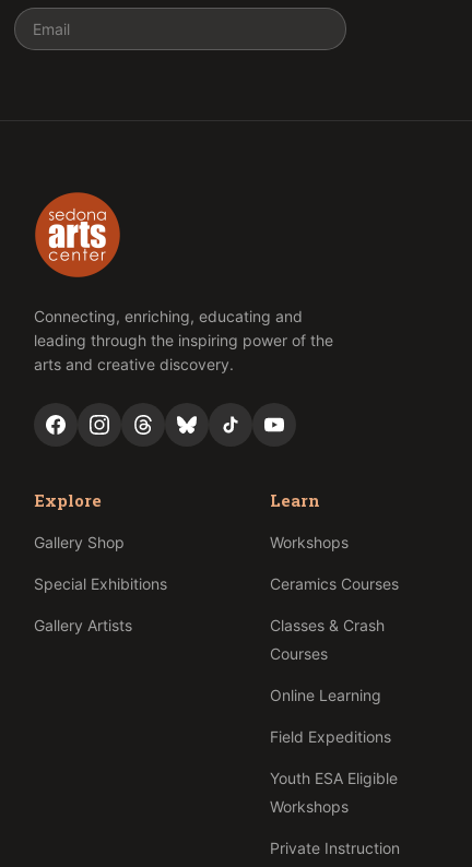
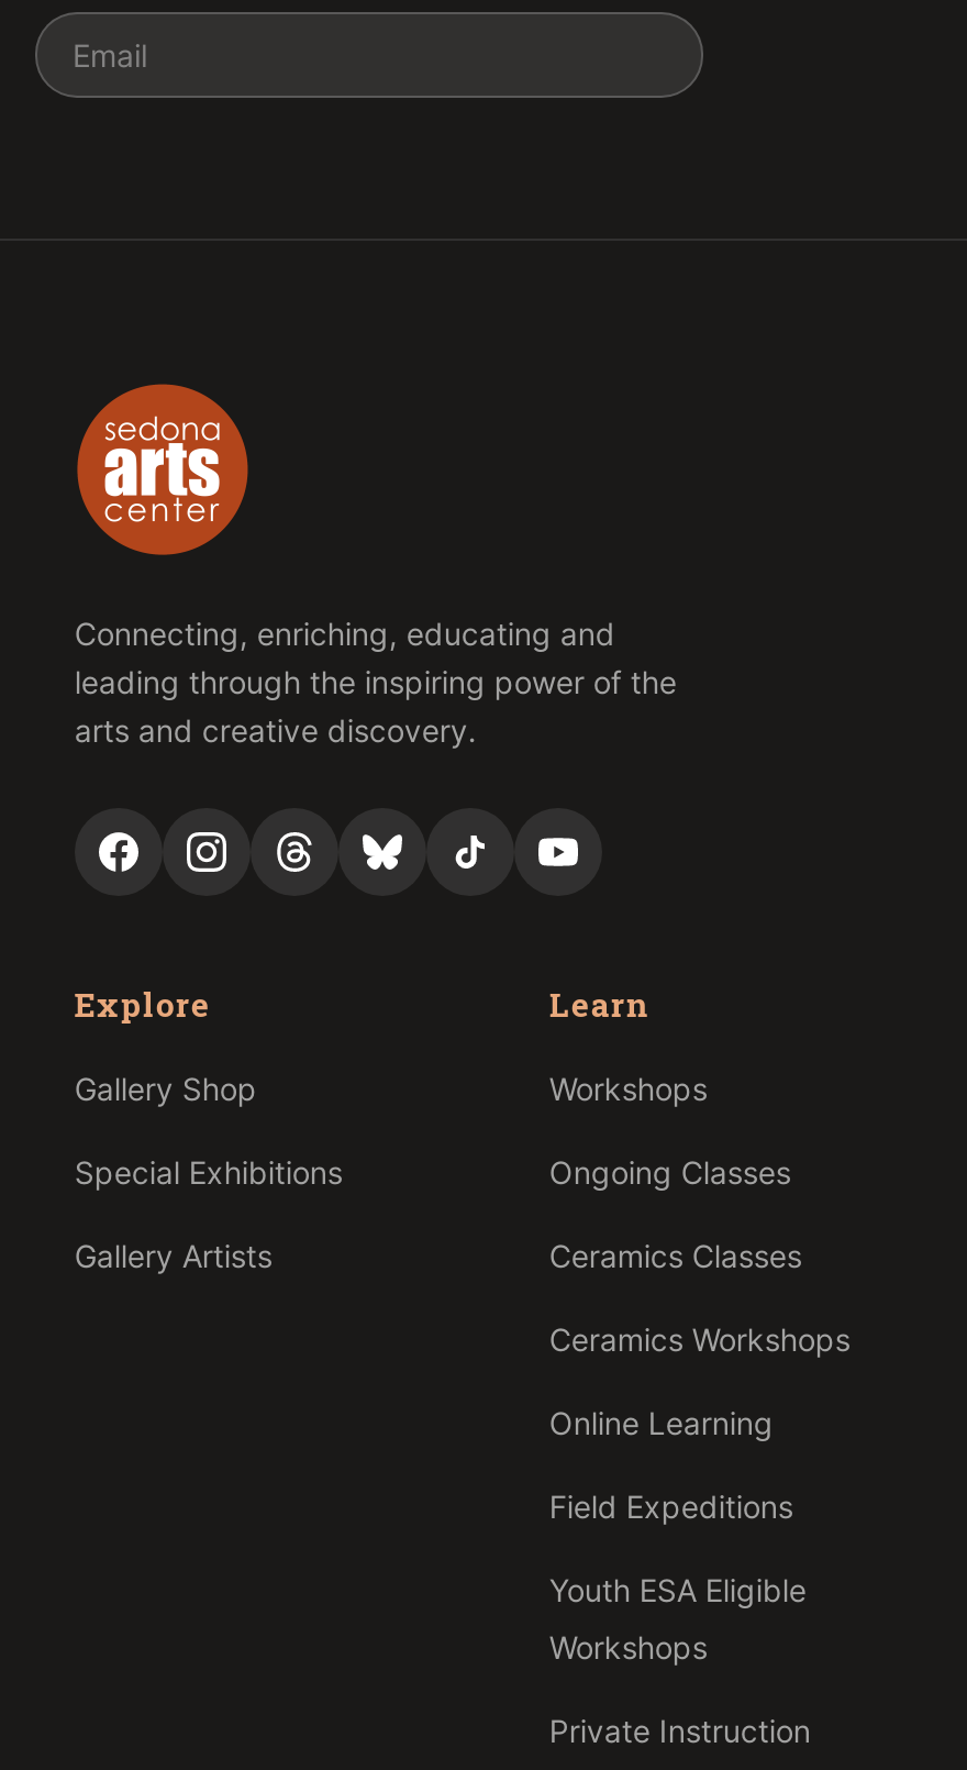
- Ceramics Courses
+ Ongoing Classes

- Classes & Crash
+ Ceramics Classes

- Courses
+ Ceramics Workshops
